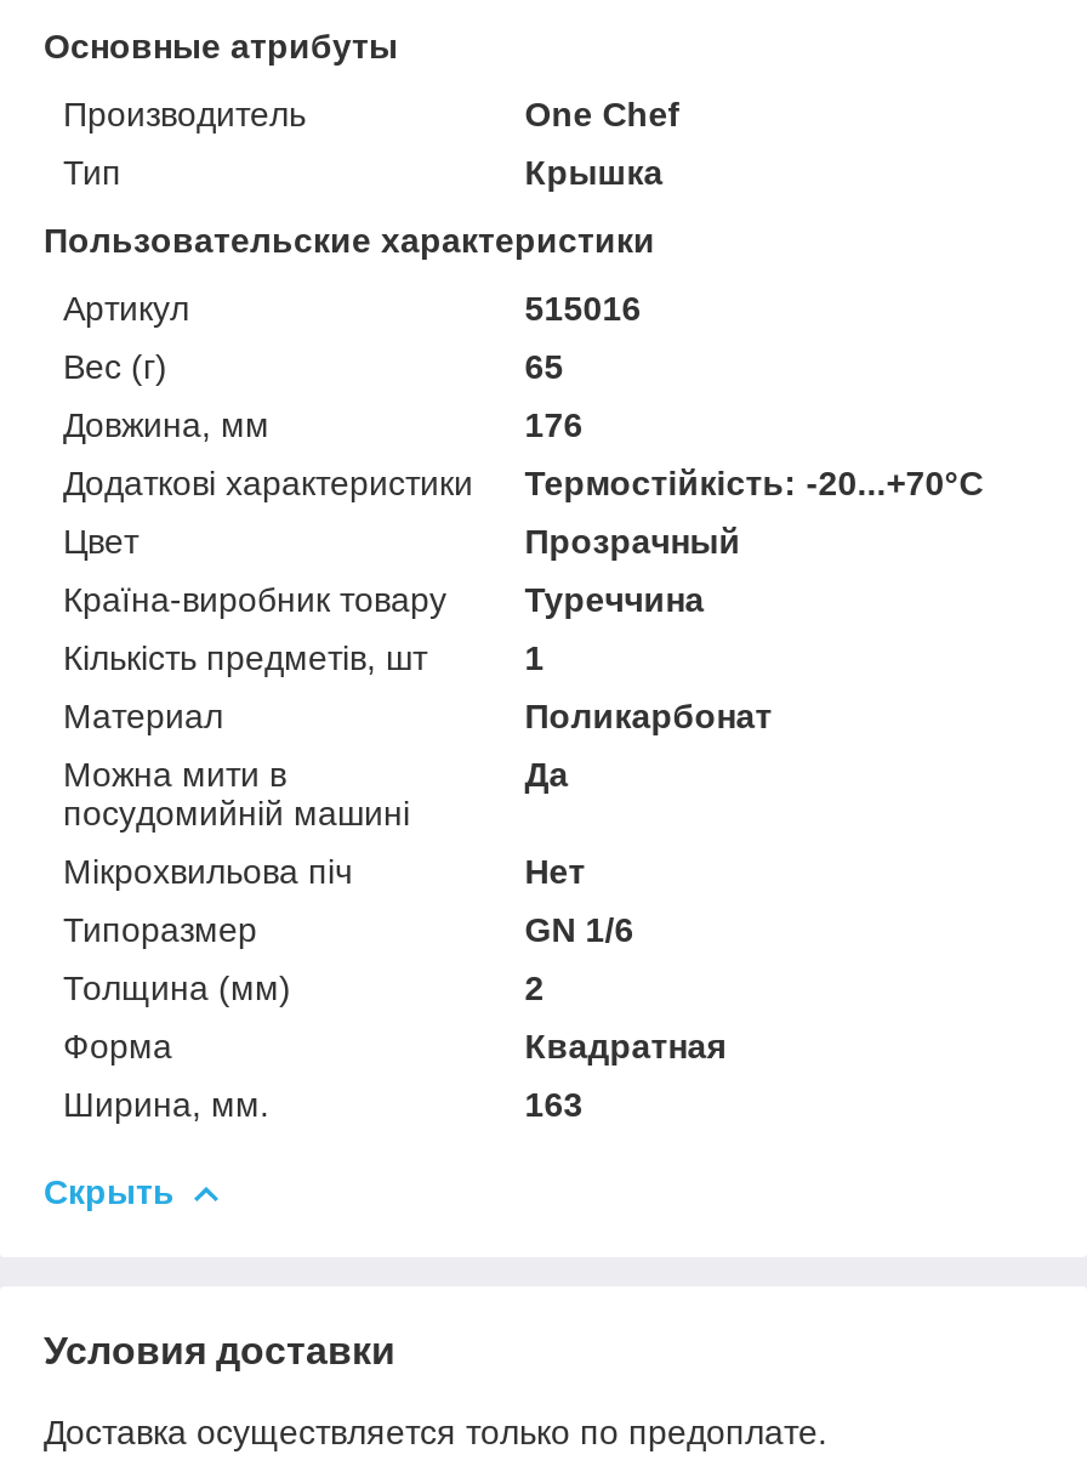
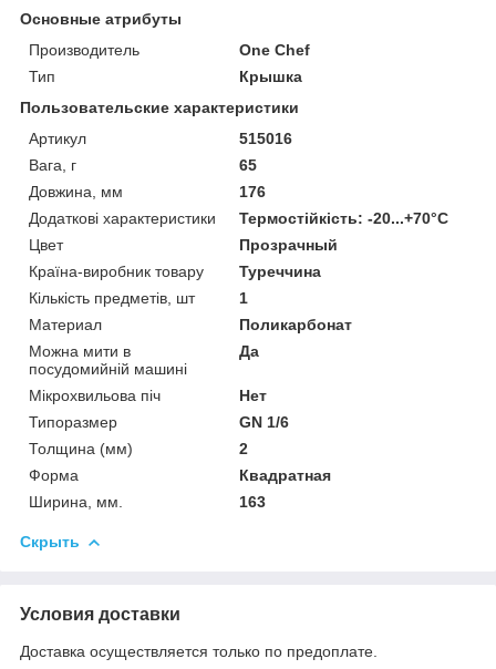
- Вес (г)
+ Вага, г
